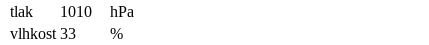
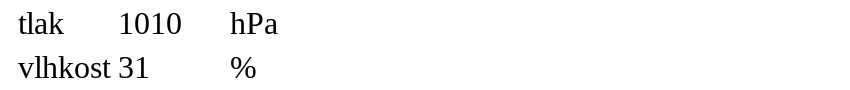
- vlhkost 33
+ vlhkost 31
